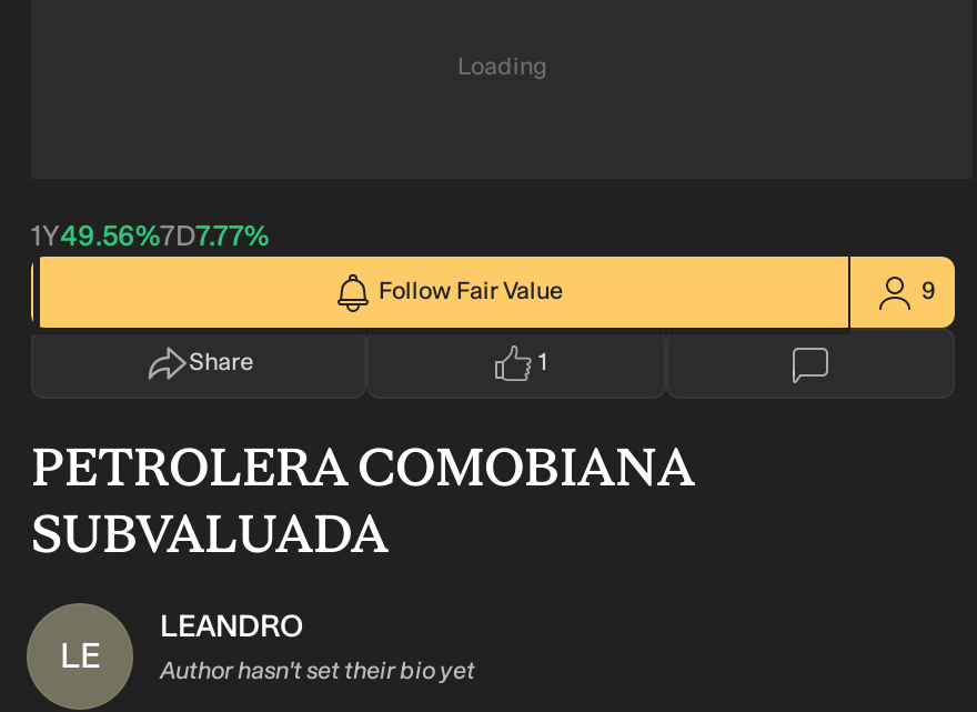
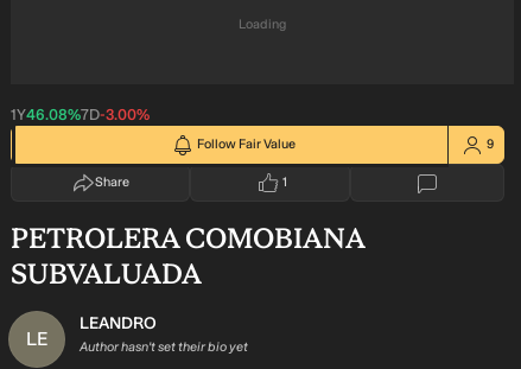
- 1Y49.56%7D7.77%
+ 1Y46.08%7D-3.00%
